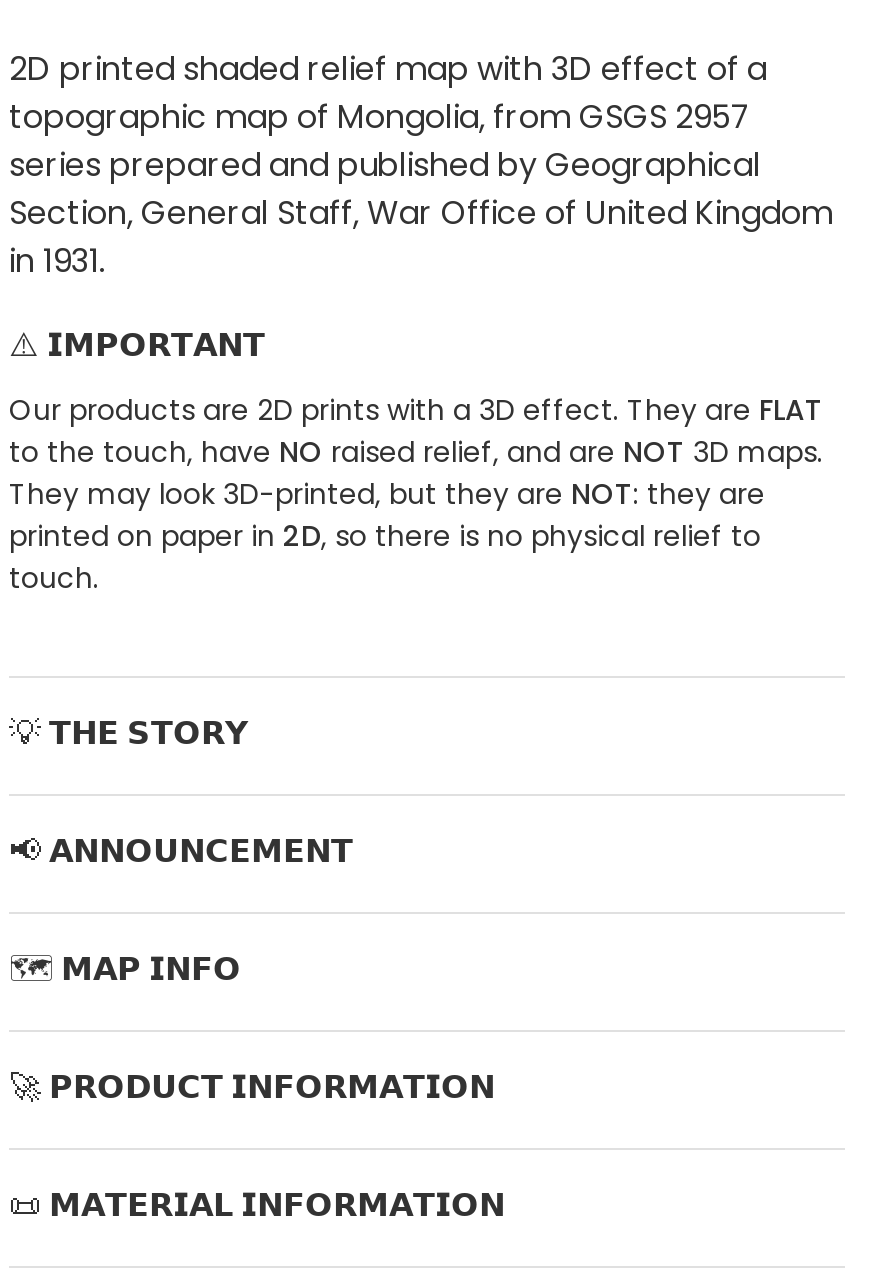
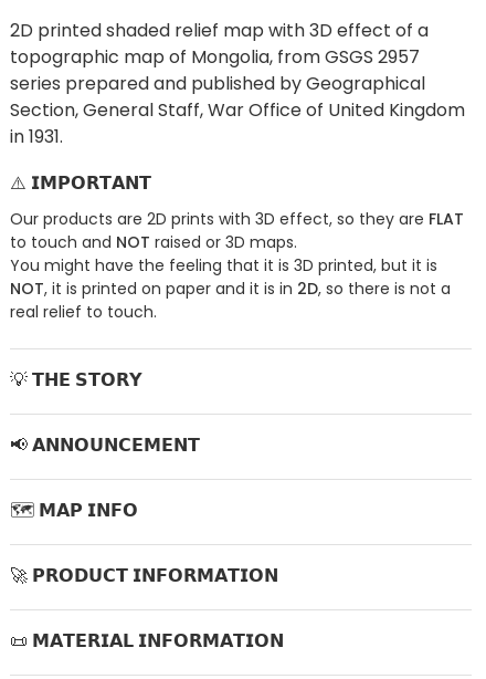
- Our products are 2D prints with a 3D effect. They are FLAT
- to the touch, have NO raised relief, and are NOT 3D maps.
- They may look 3D-printed, but they are NOT: they are
- printed on paper in 2D, so there is no physical relief to
- touch.
+ Our products are 2D prints with 3D effect, so they are FLAT
+ to touch and NOT raised or 3D maps.
+ You might have the feeling that it is 3D printed, but it is
+ NOT, it is printed on paper and it is in 2D, so there is not a
+ real relief to touch.
